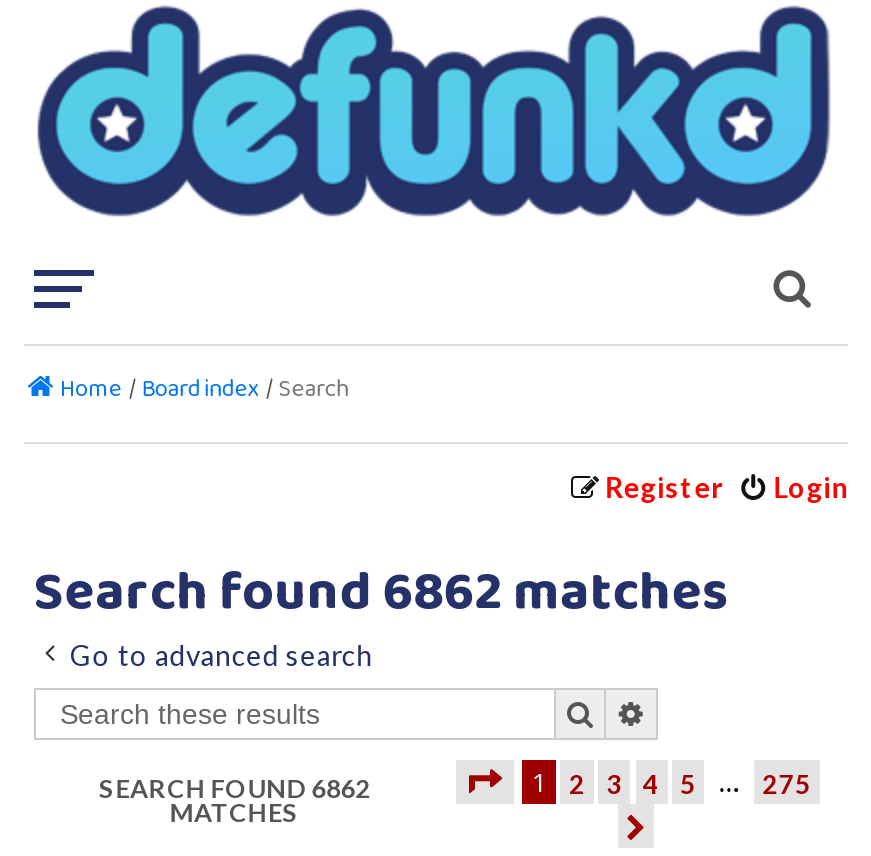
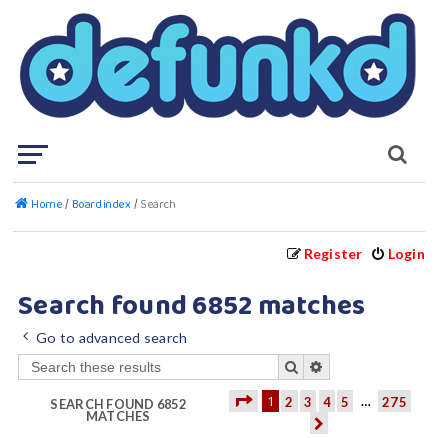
- Search found 6862 matches
+ Search found 6852 matches

- SEARCH FOUND 6862
+ SEARCH FOUND 6852
